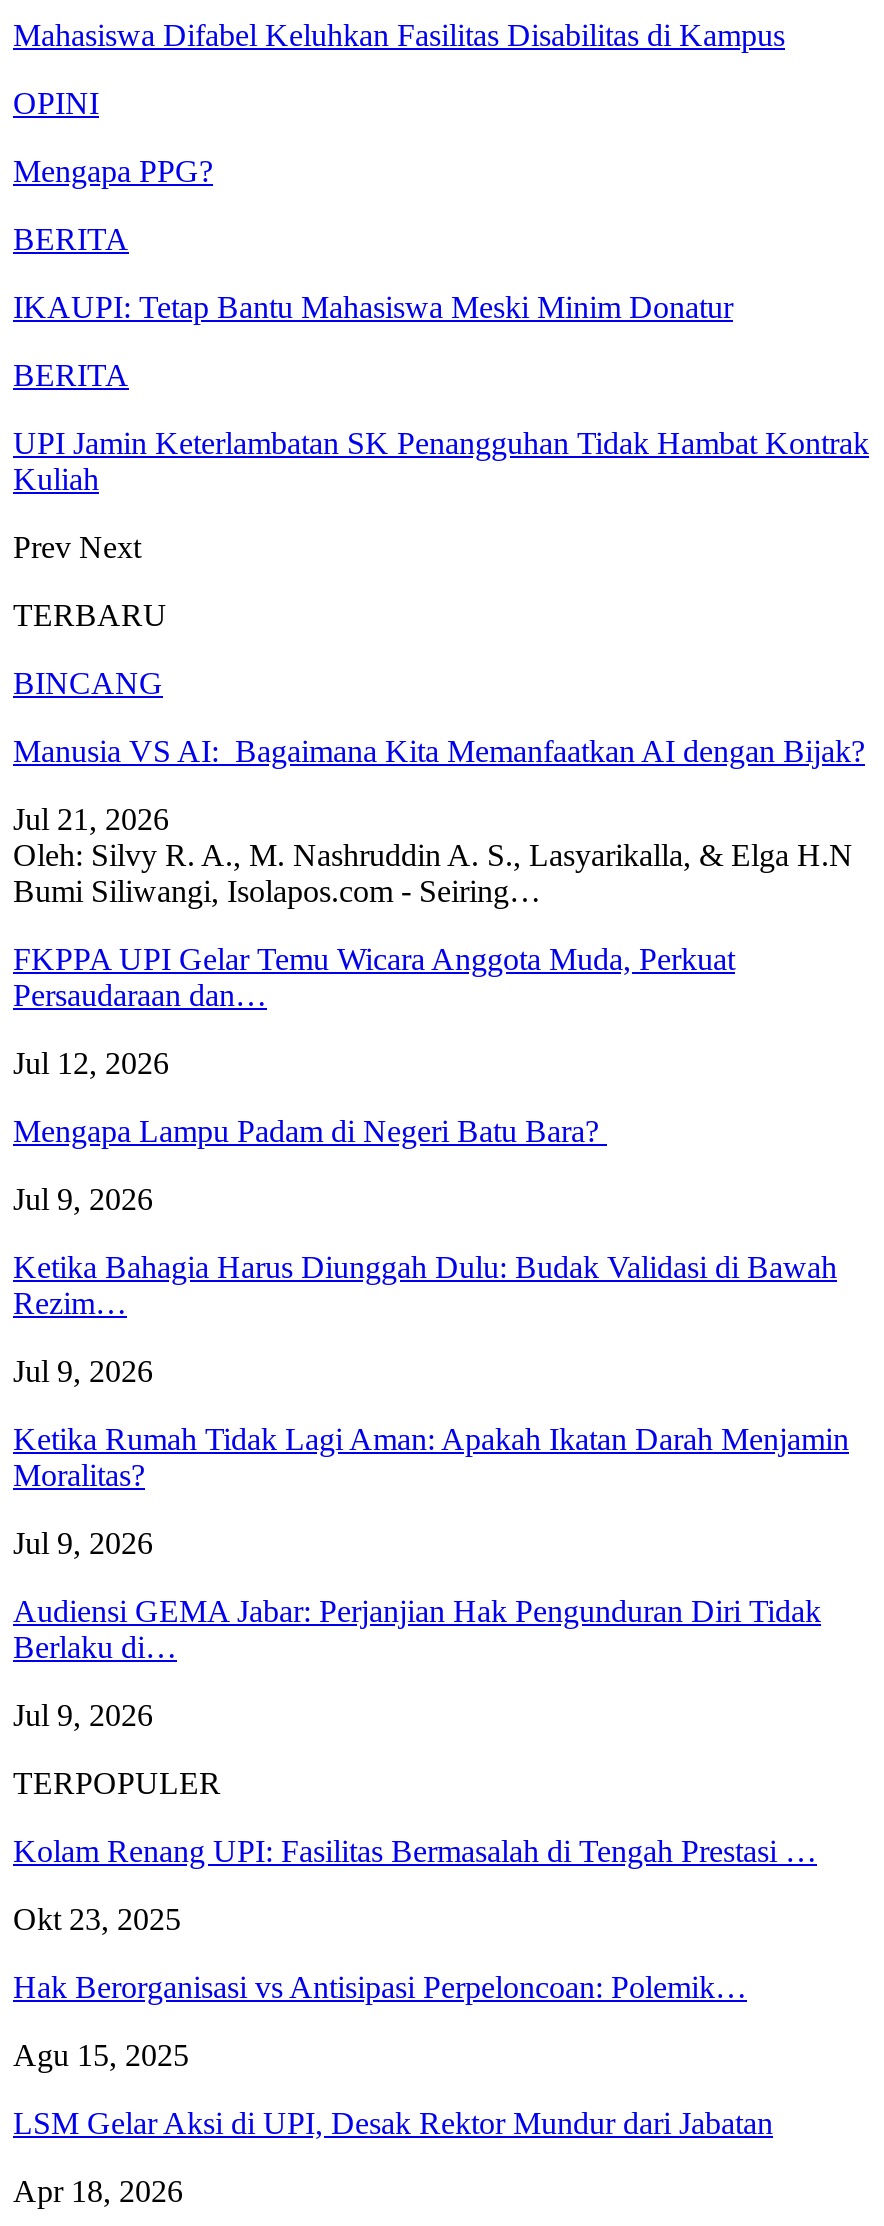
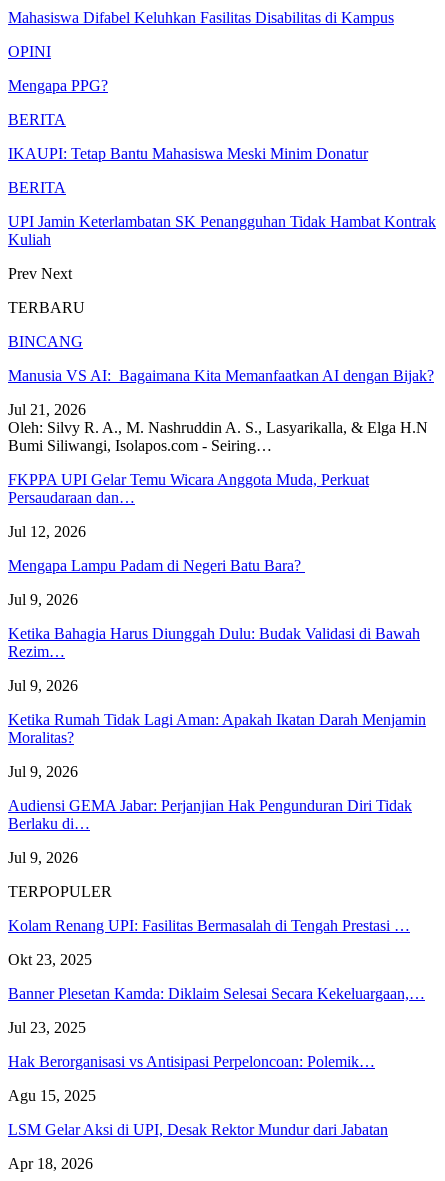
+ Banner Plesetan Kamda: Diklaim Selesai Secara Kekeluargaan,…
+ Jul 23, 2025
